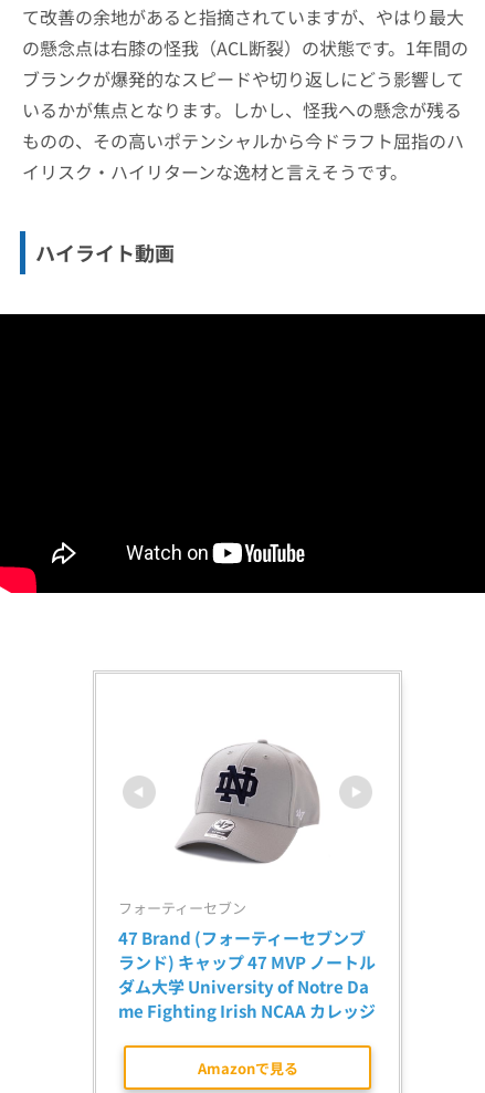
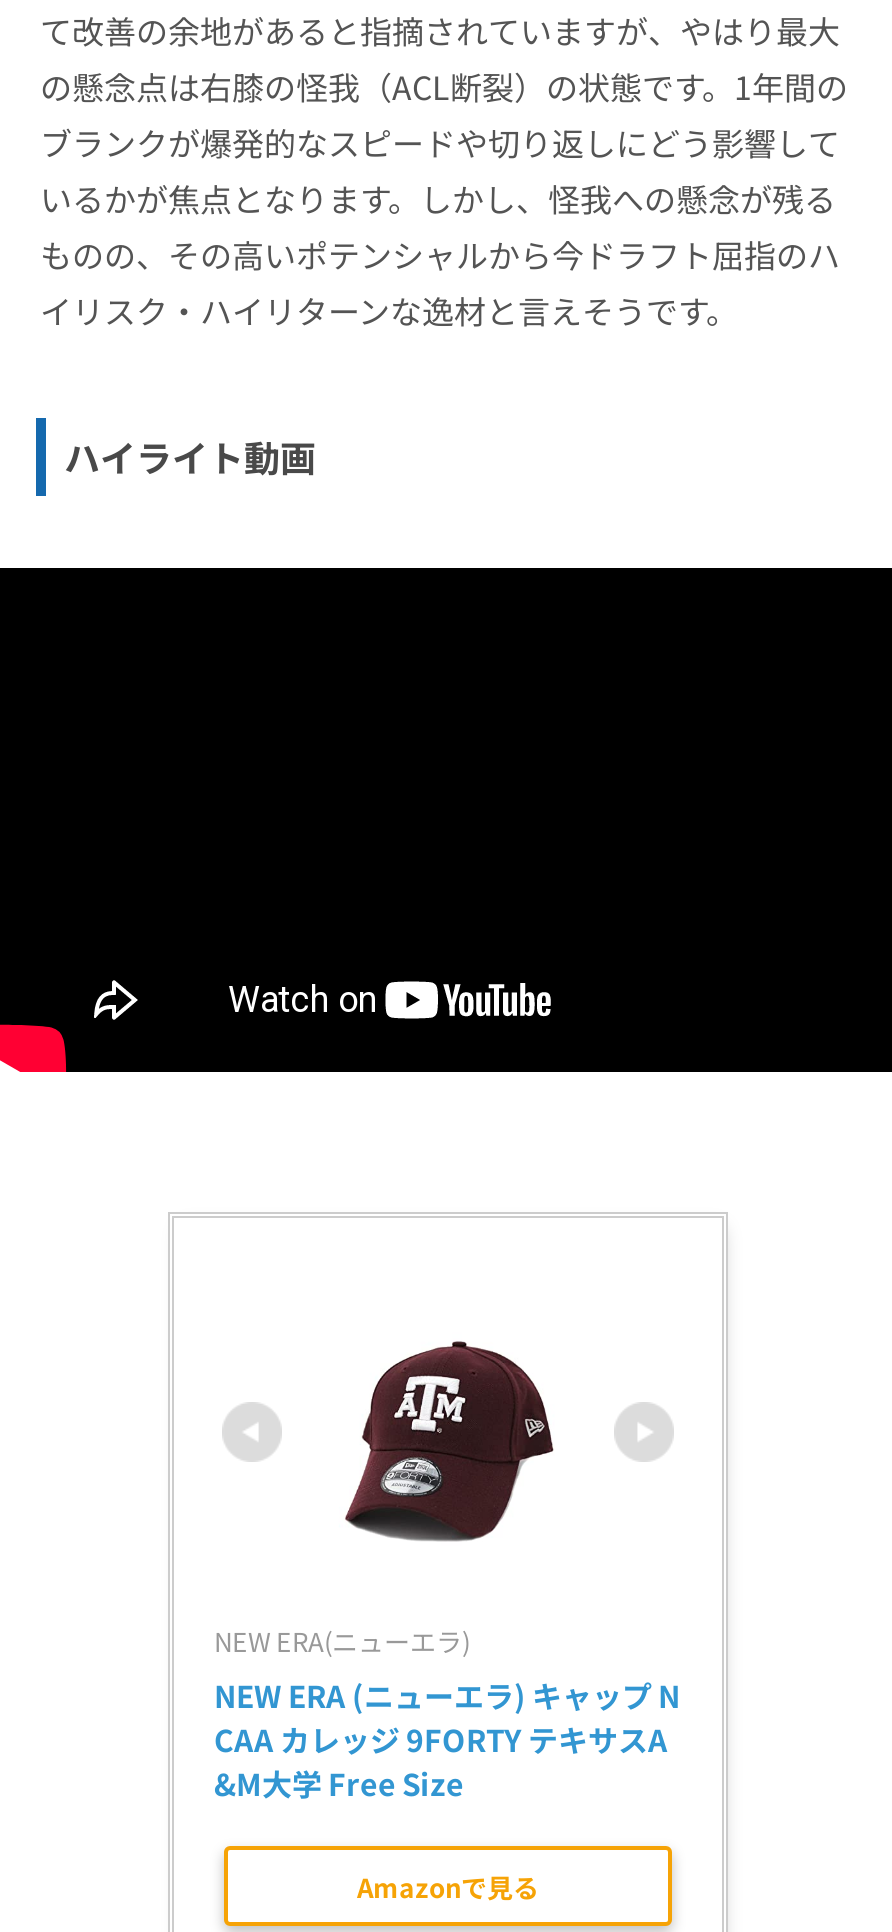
- [image]
+ [image]

- フォーティーセブン
- 47 Brand (フォーティーセブンブ
- ランド) キャップ 47 MVP ノートル
- ダム大学 University of Notre Da
- me Fighting Irish NCAA カレッジ
+ NEW ERA(ニューエラ)
+ NEW ERA (ニューエラ) キャップ N
+ CAA カレッジ 9FORTY テキサスA
+ &M大学 Free Size
